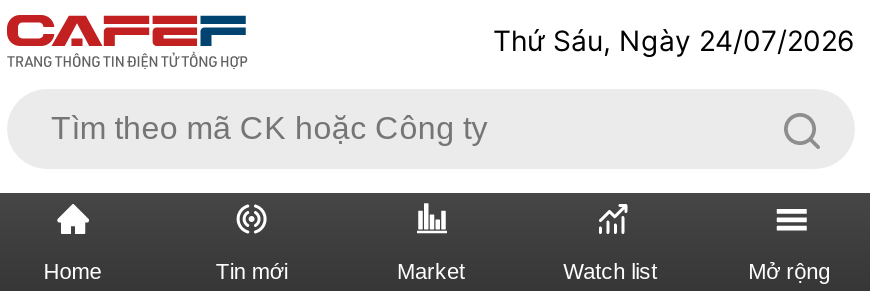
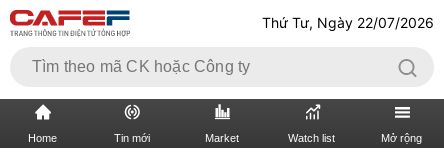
- Thứ Sáu, Ngày 24/07/2026
+ Thứ Tư, Ngày 22/07/2026
